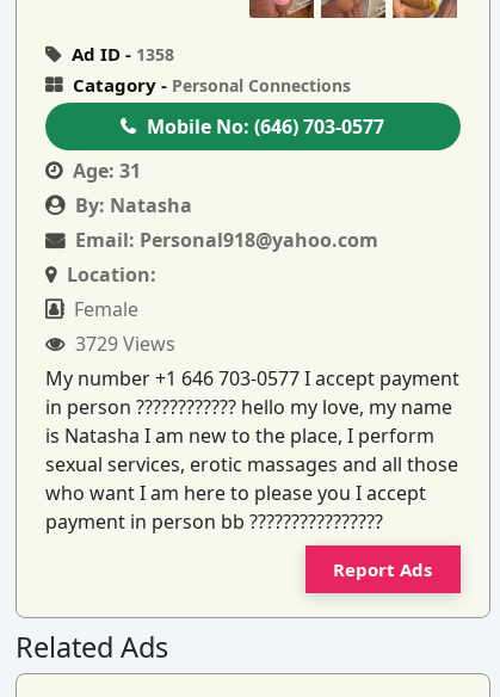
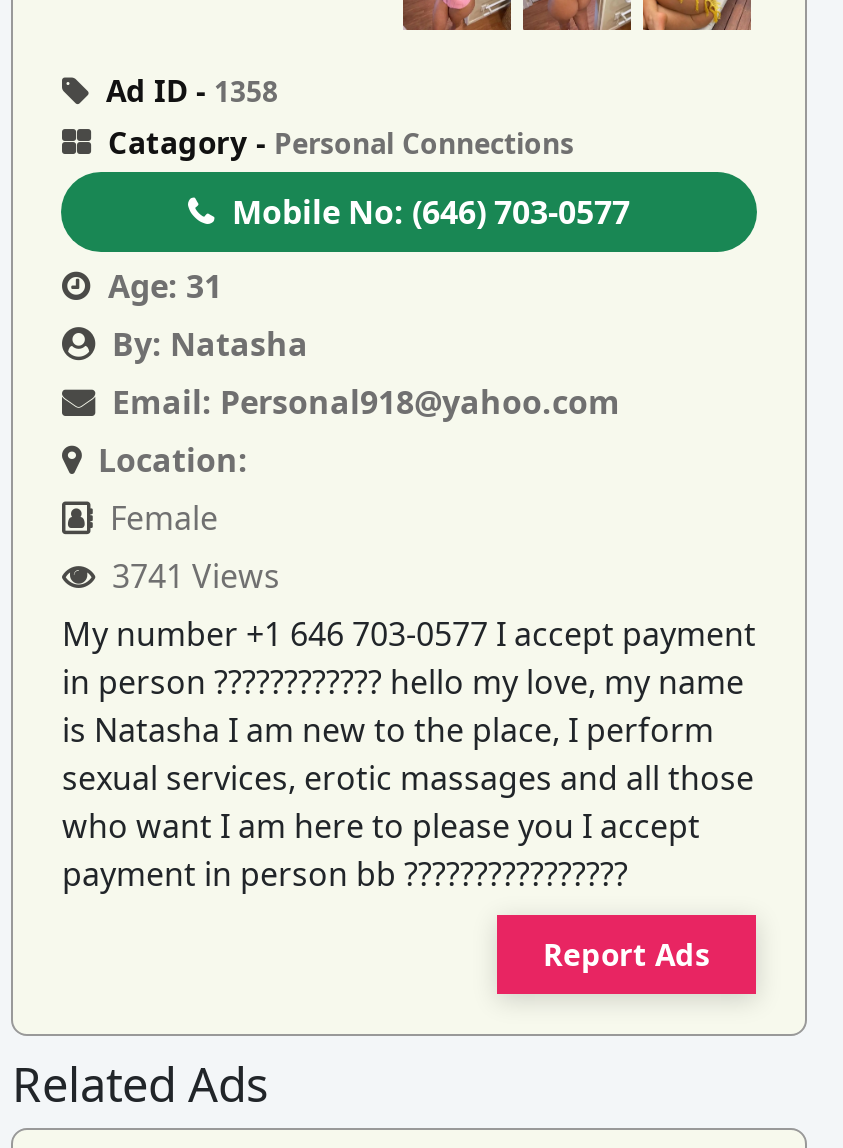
- 3729 Views
+ 3741 Views
